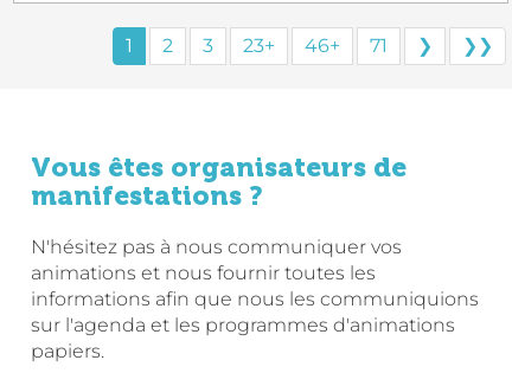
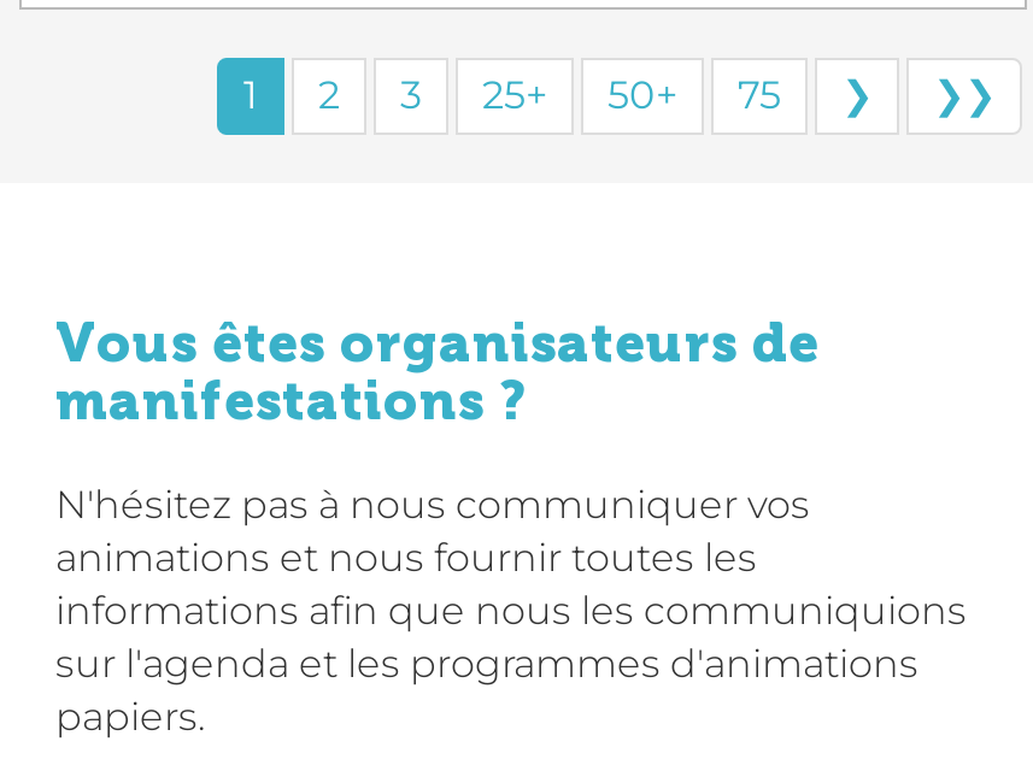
- 23+
+ 25+

- 46+
+ 50+

- 71
+ 75
